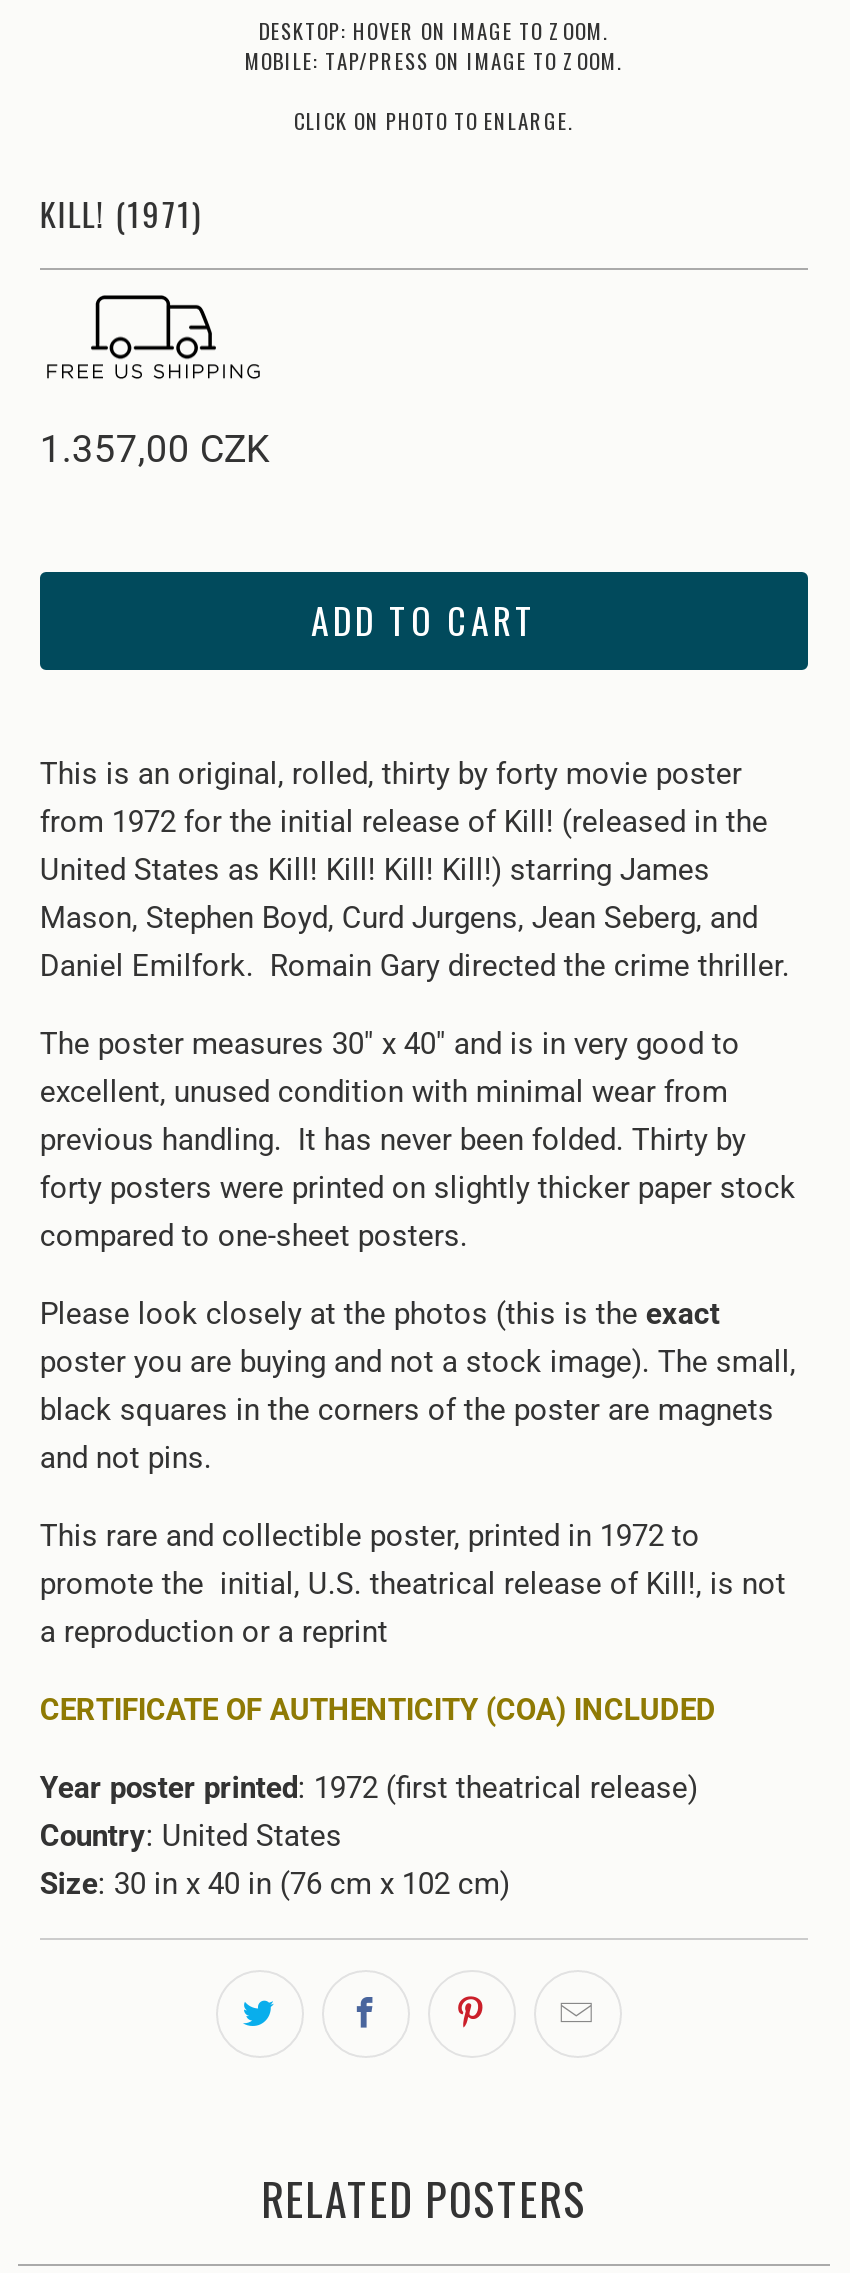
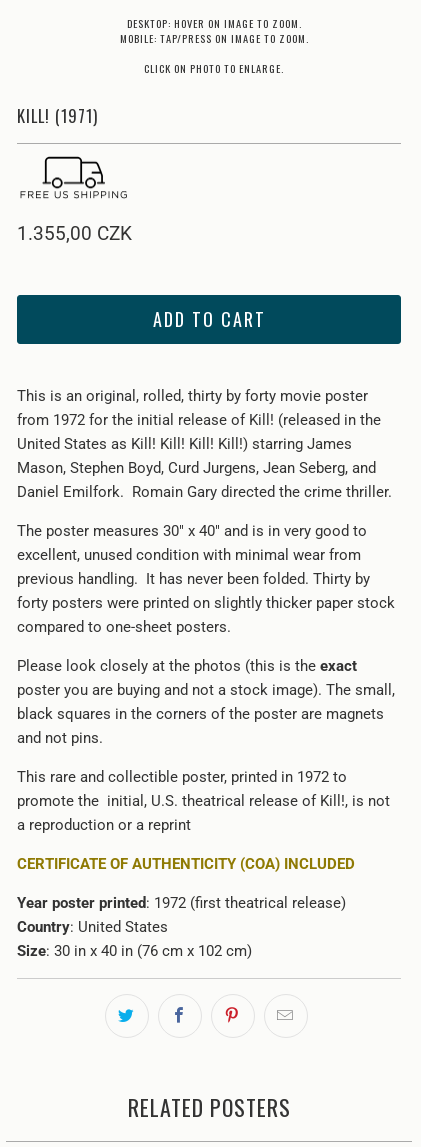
- 1.357,00 CZK
+ 1.355,00 CZK
